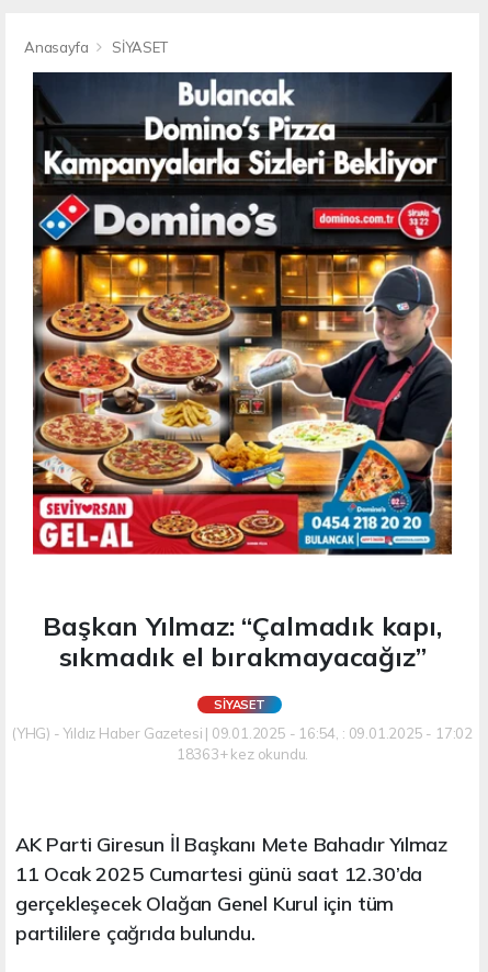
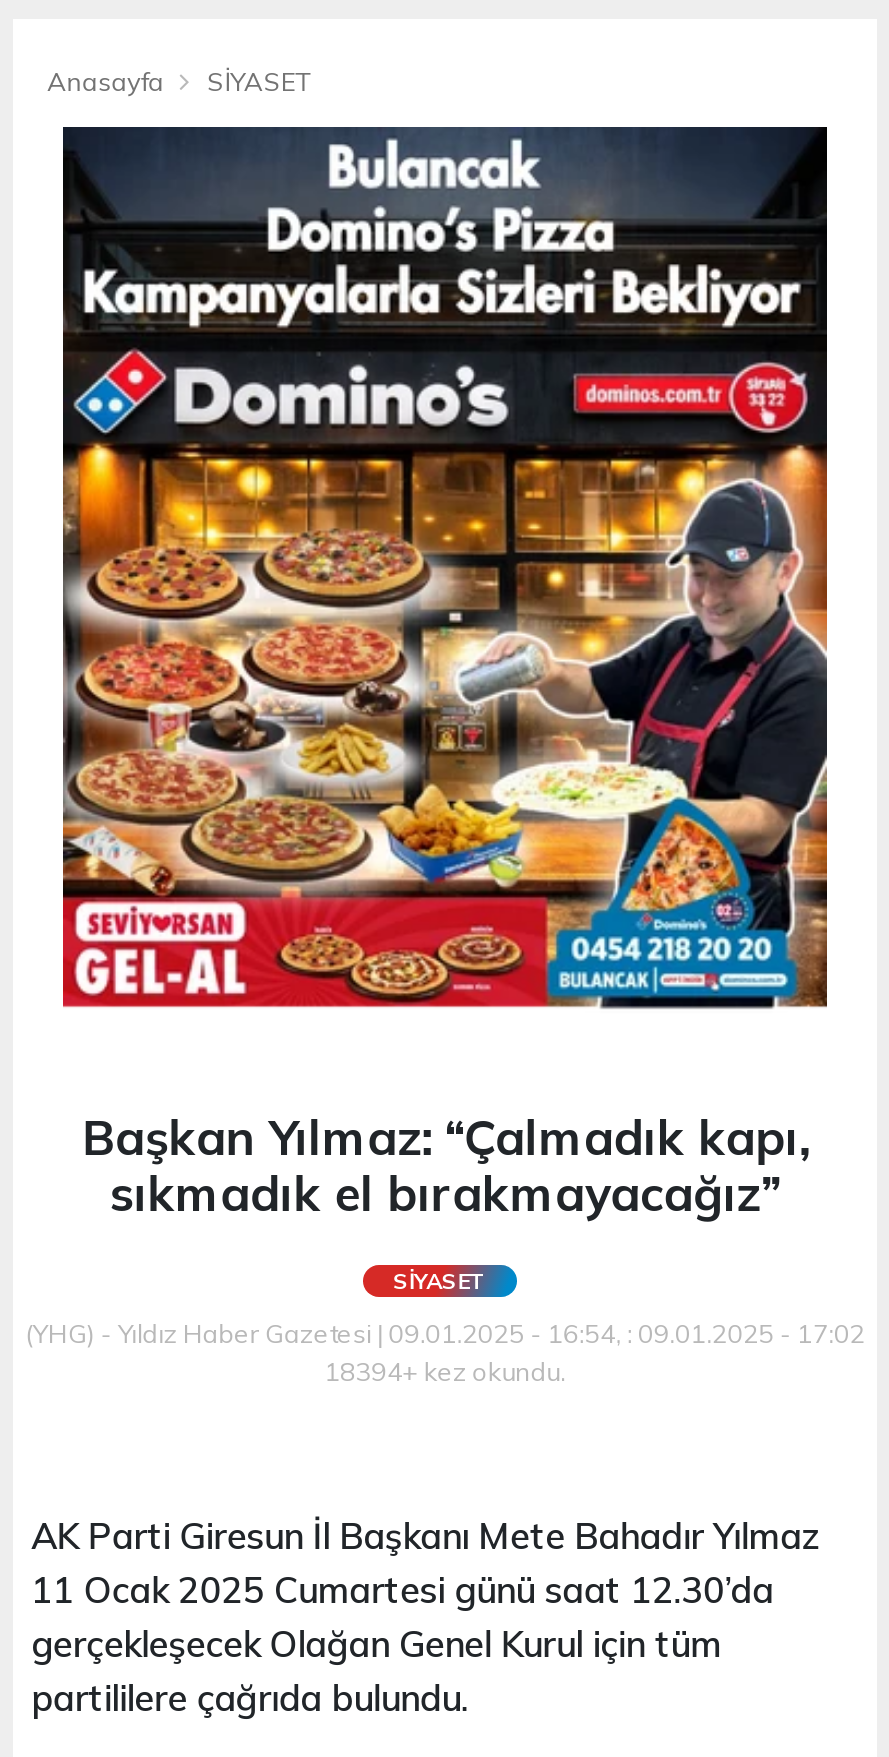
- 18363+ kez okundu.
+ 18394+ kez okundu.
